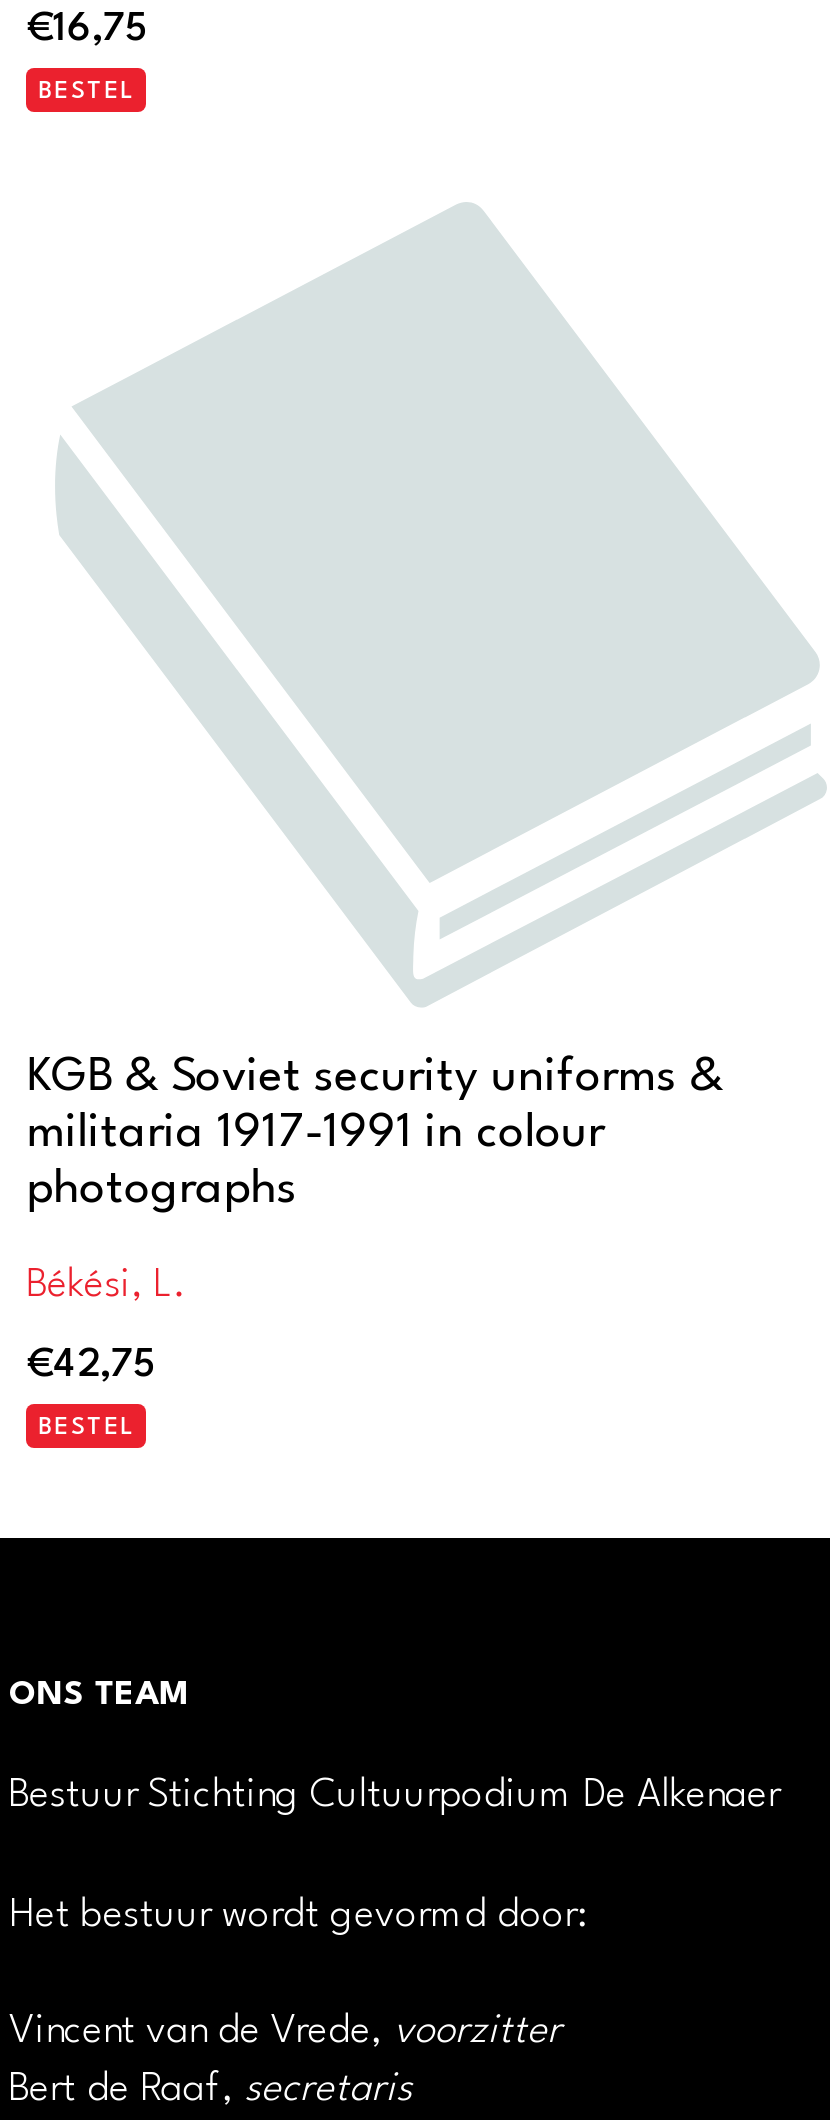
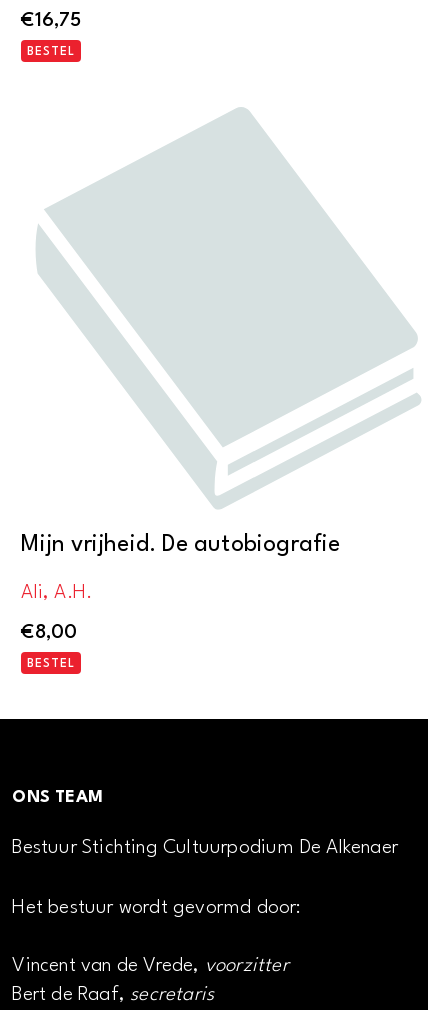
- KGB & Soviet security uniforms &
- militaria 1917-1991 in colour
- photographs
+ Mijn vrijheid. De autobiografie

- Békési, L.
+ Ali, A.H.

- €42,75
+ €8,00
